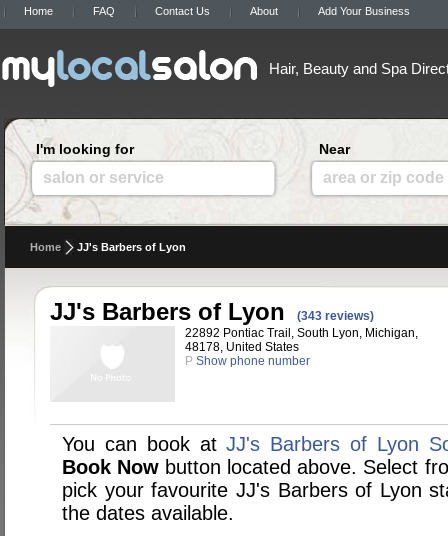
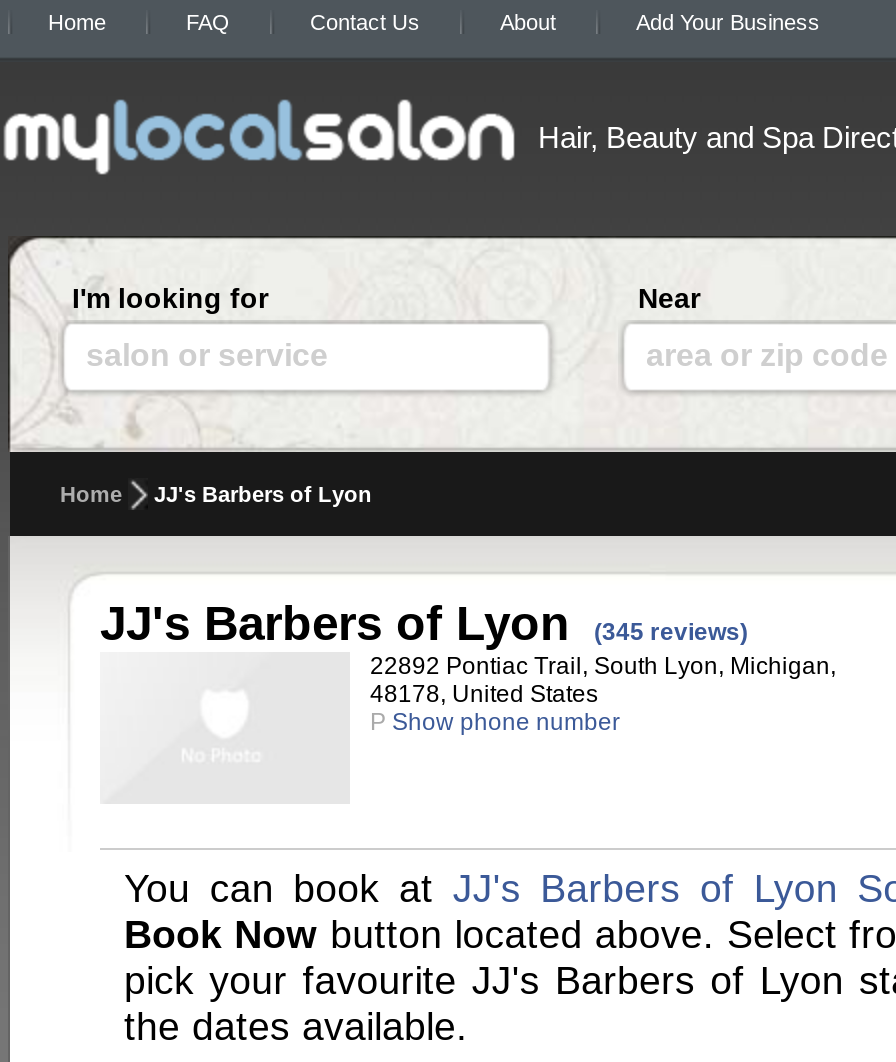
- JJ's Barbers of Lyon (343 reviews)
+ JJ's Barbers of Lyon (345 reviews)
